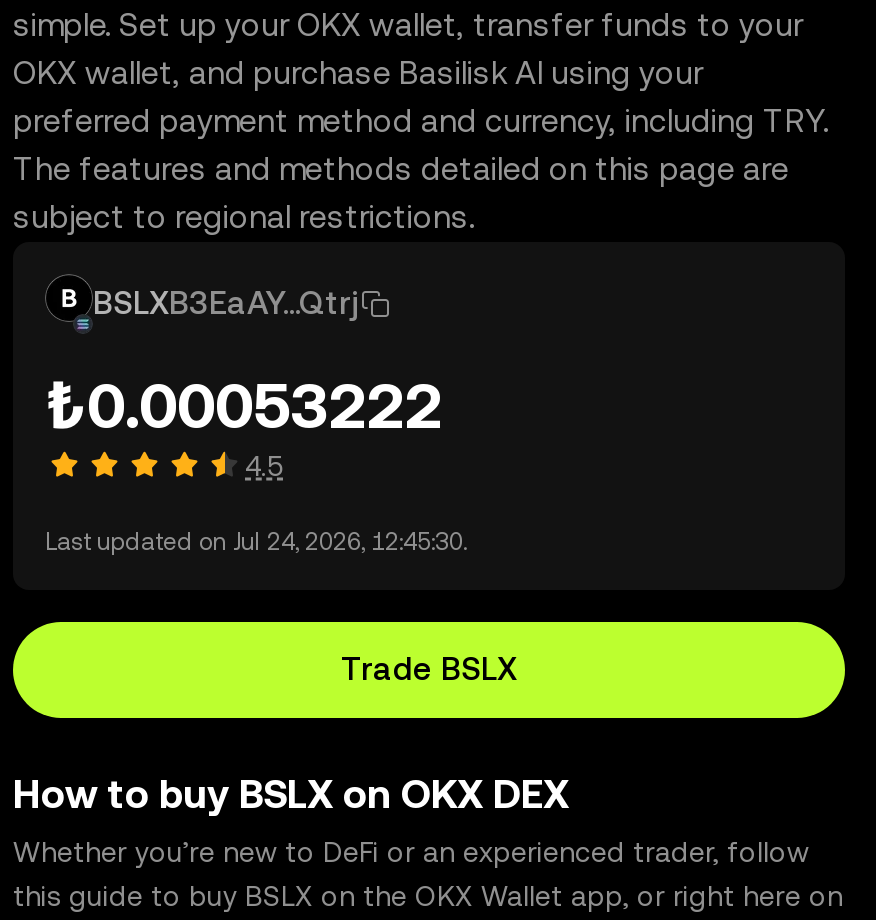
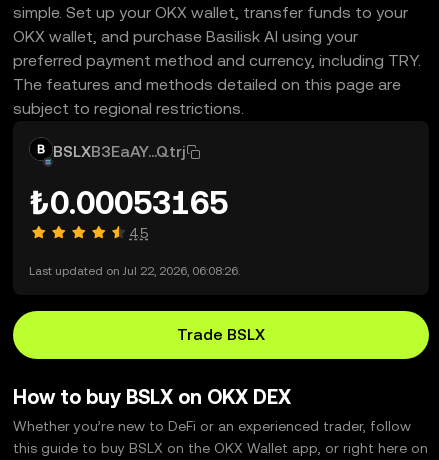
- ₺0.00053222
+ ₺0.00053165

- Last updated on Jul 24, 2026, 12:45:30.
+ Last updated on Jul 22, 2026, 06:08:26.
